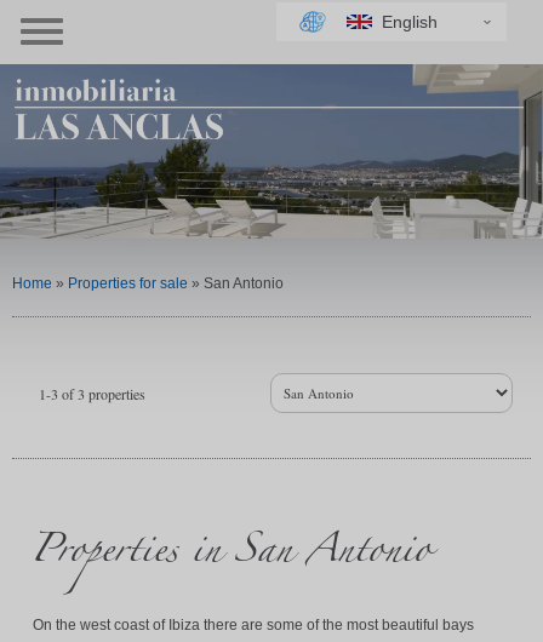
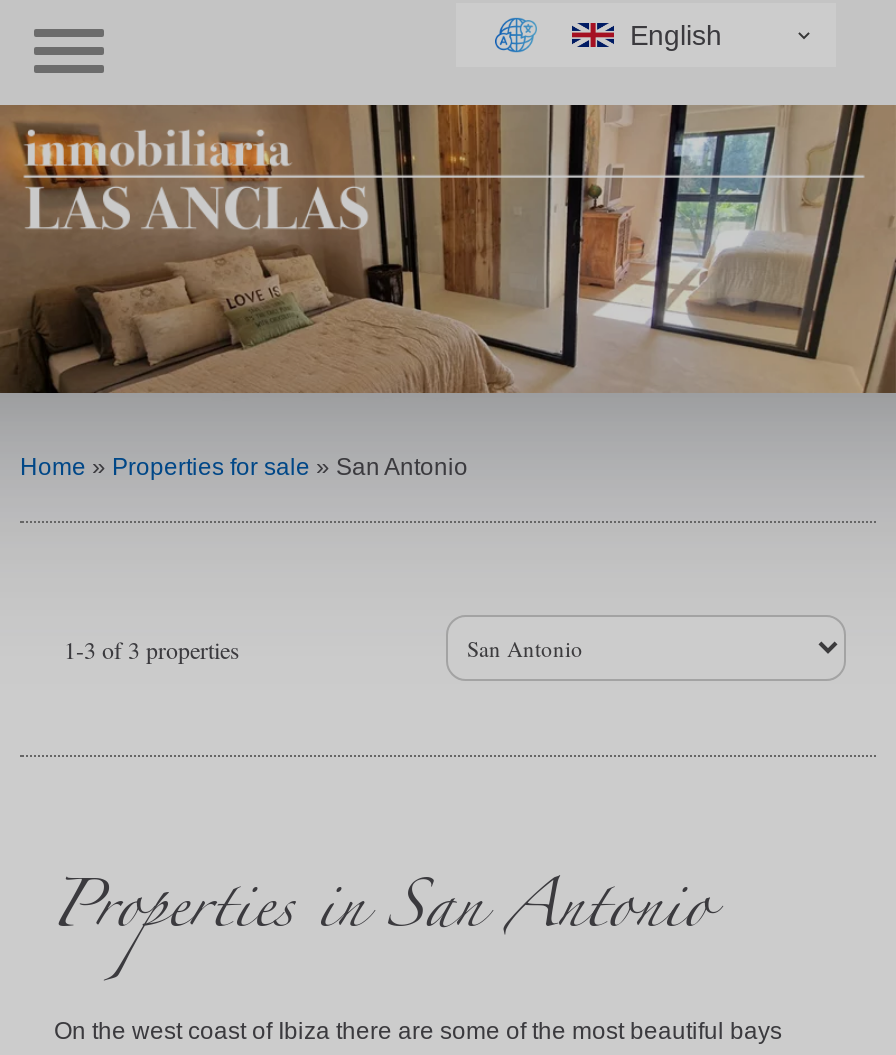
- [image]
+ [image]
